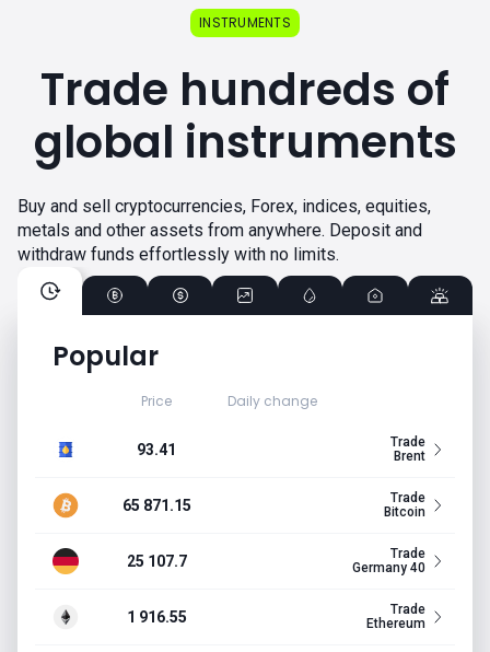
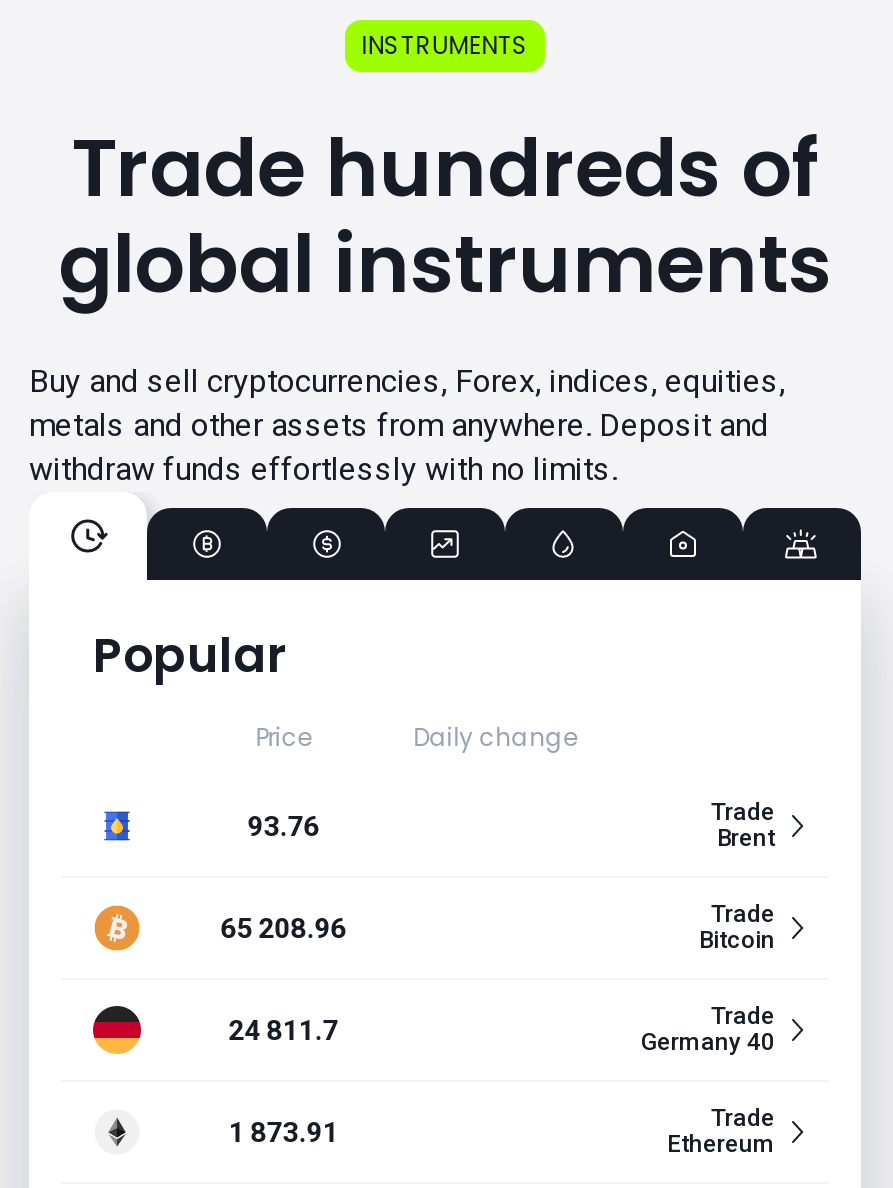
- 93.41
+ 93.76

- 65 871.15
+ 65 208.96

- 25 107.7
+ 24 811.7

- 1 916.55
+ 1 873.91
